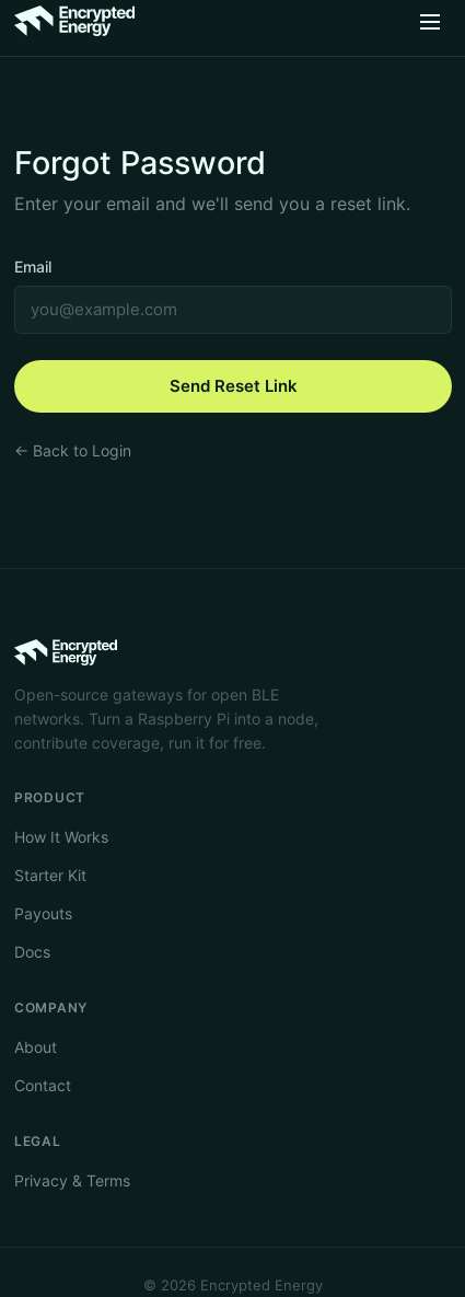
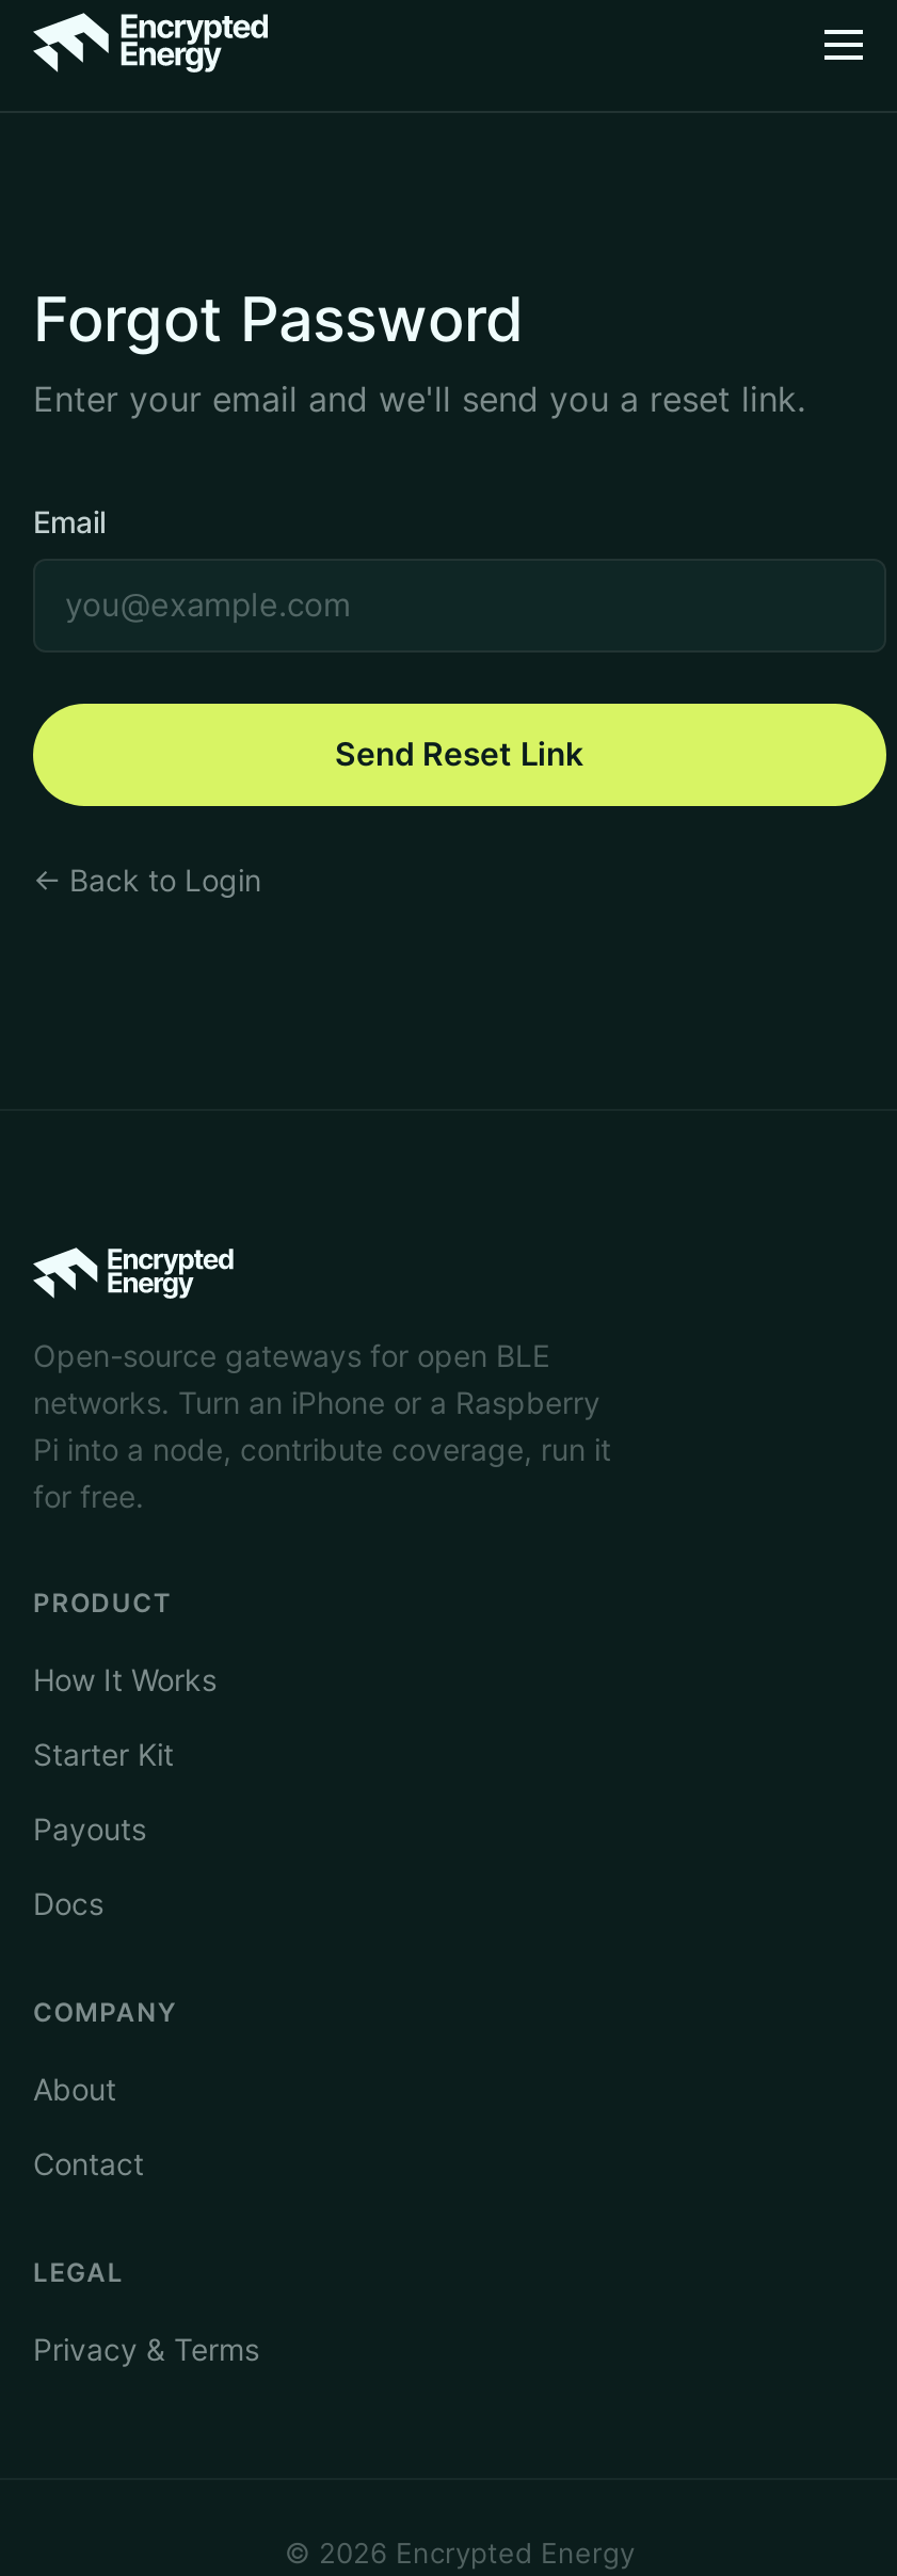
- networks. Turn a Raspberry Pi into a node,
- contribute coverage, run it for free.
+ networks. Turn an iPhone or a Raspberry
+ Pi into a node, contribute coverage, run it
+ for free.
